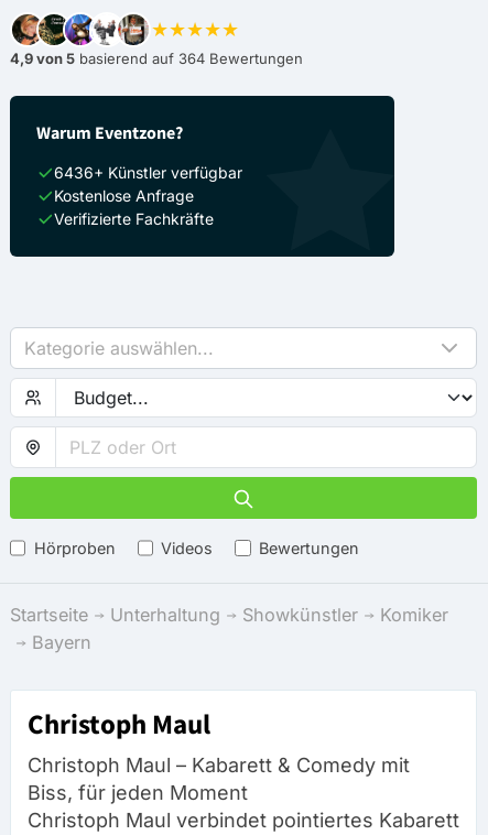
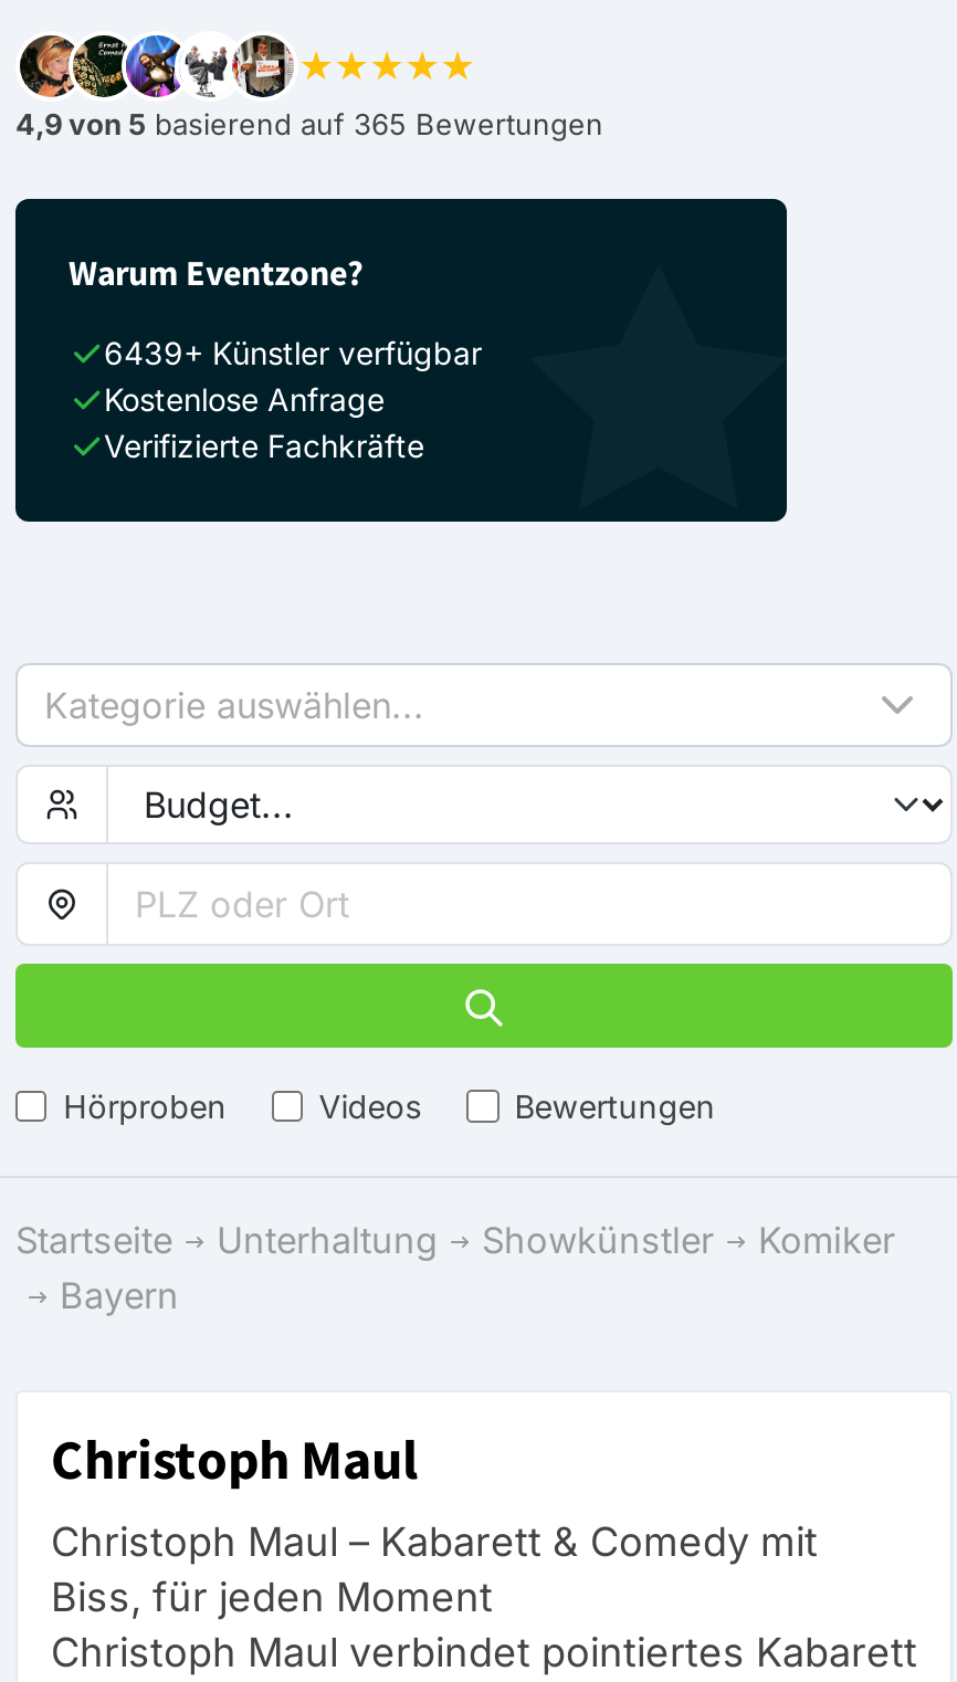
- 4,9 von 5 basierend auf 364 Bewertungen
+ 4,9 von 5 basierend auf 365 Bewertungen

- 6436+ Künstler verfügbar
+ 6439+ Künstler verfügbar
